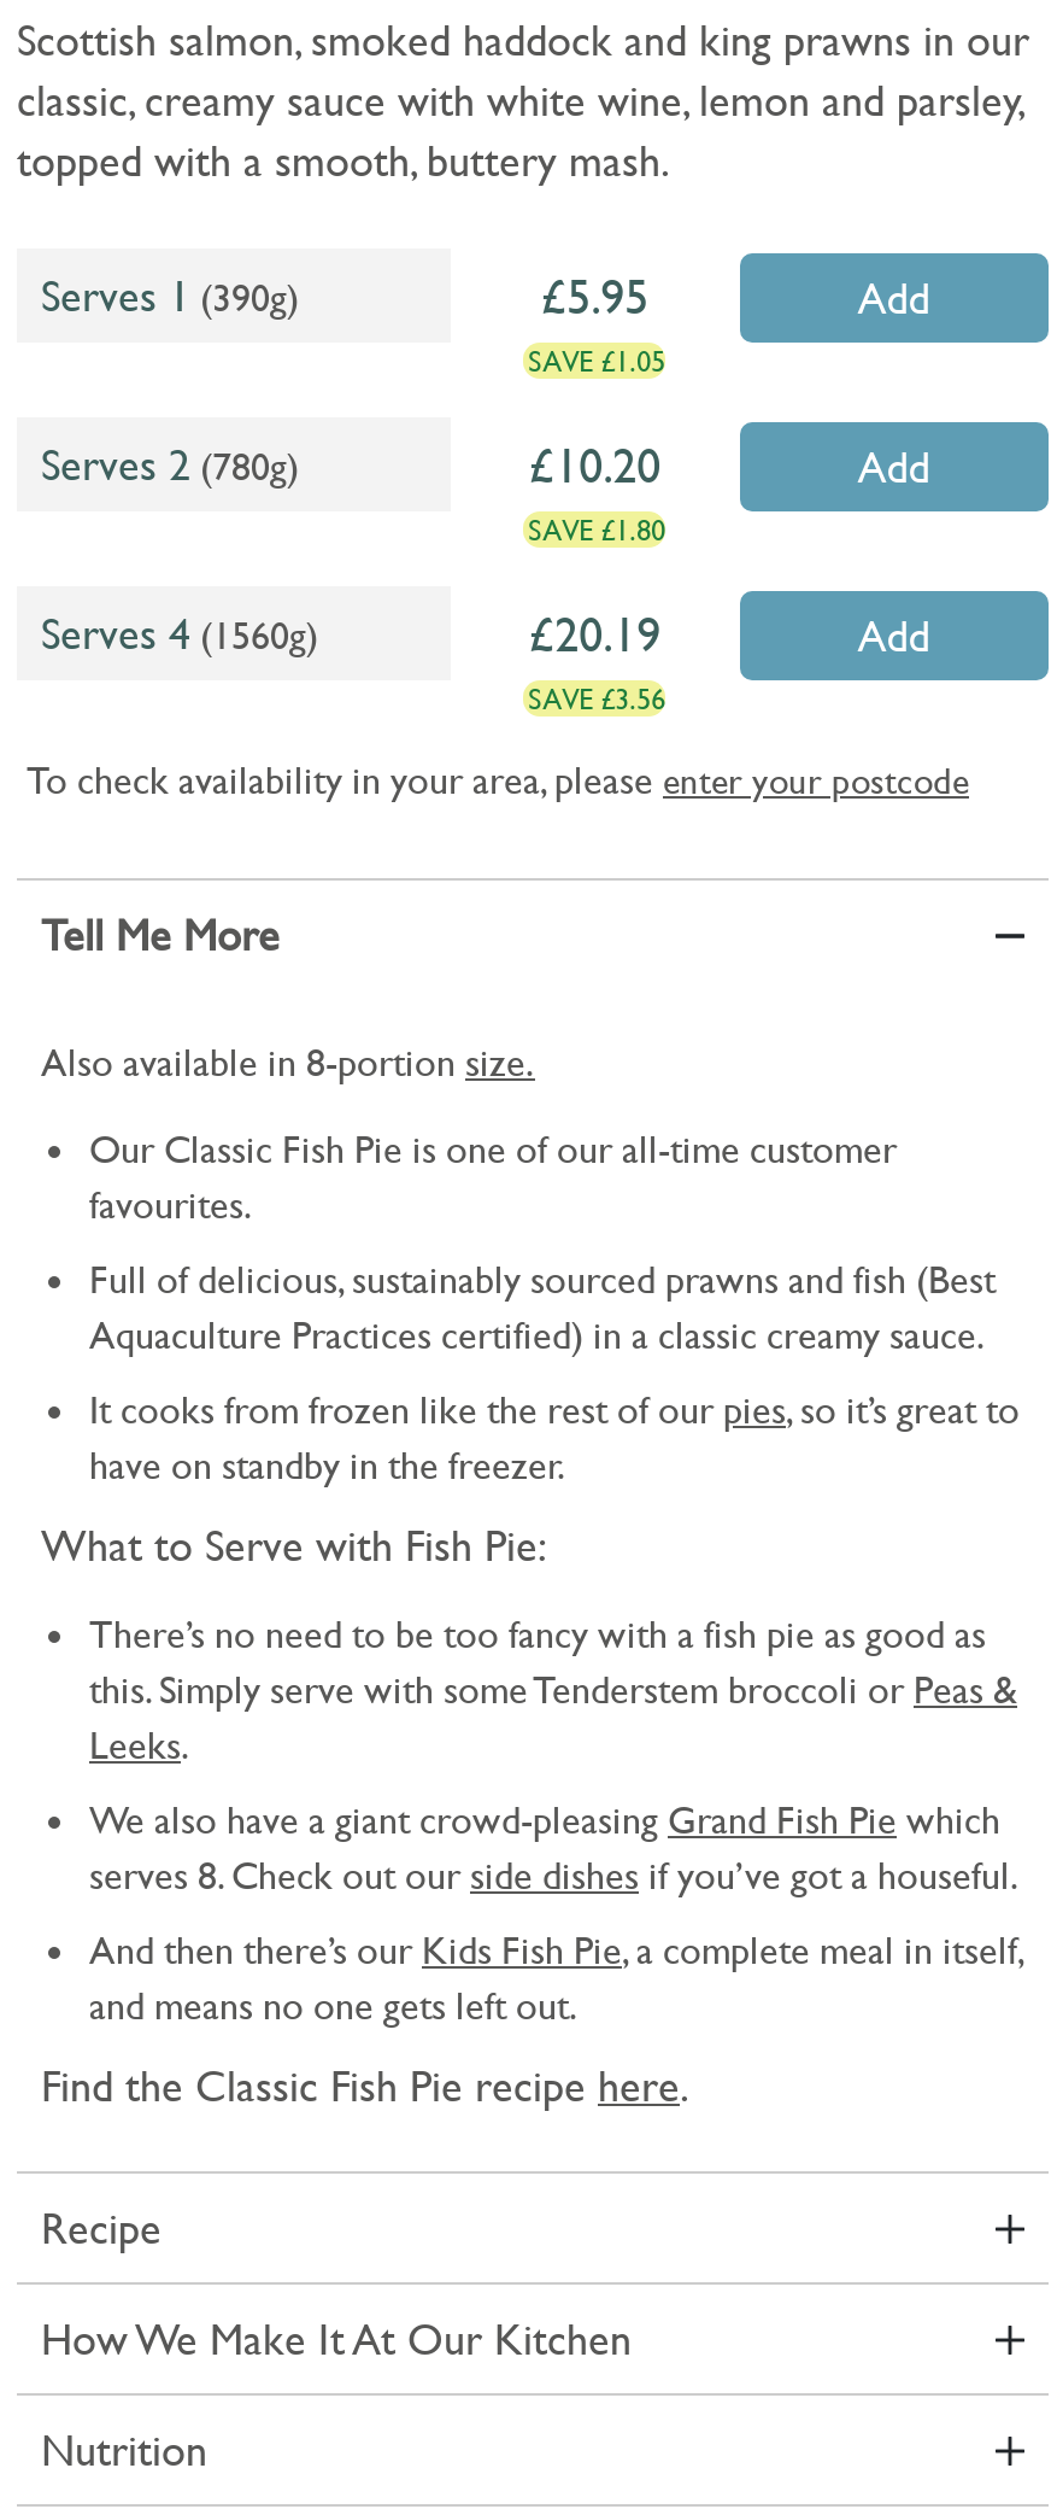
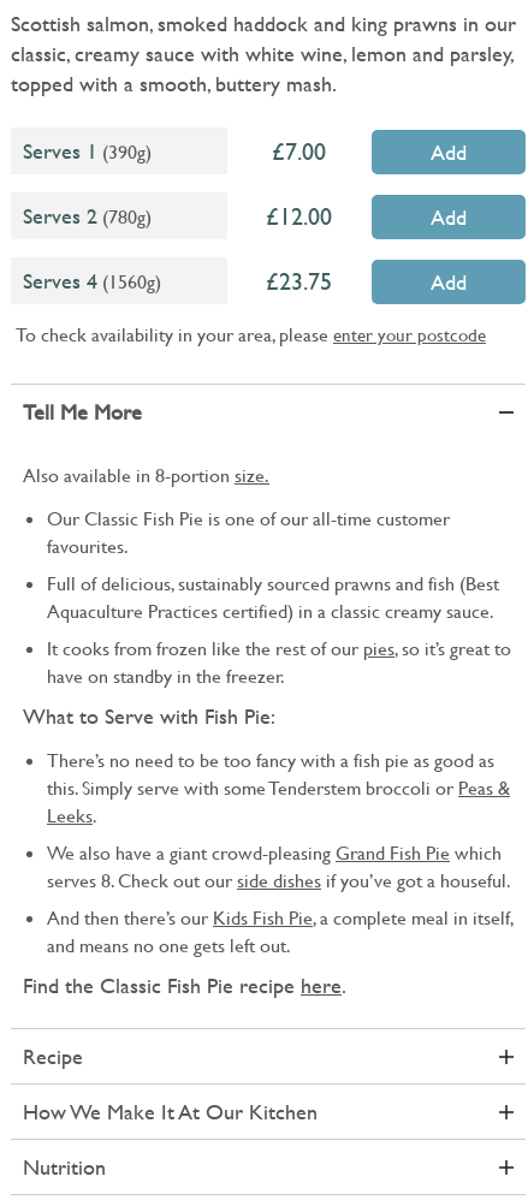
- 5.95
- SAVE £1.05
+ 7.00

- 10.20
- SAVE £1.80
+ 12.00

- 20.19
- SAVE £3.56
+ 23.75
